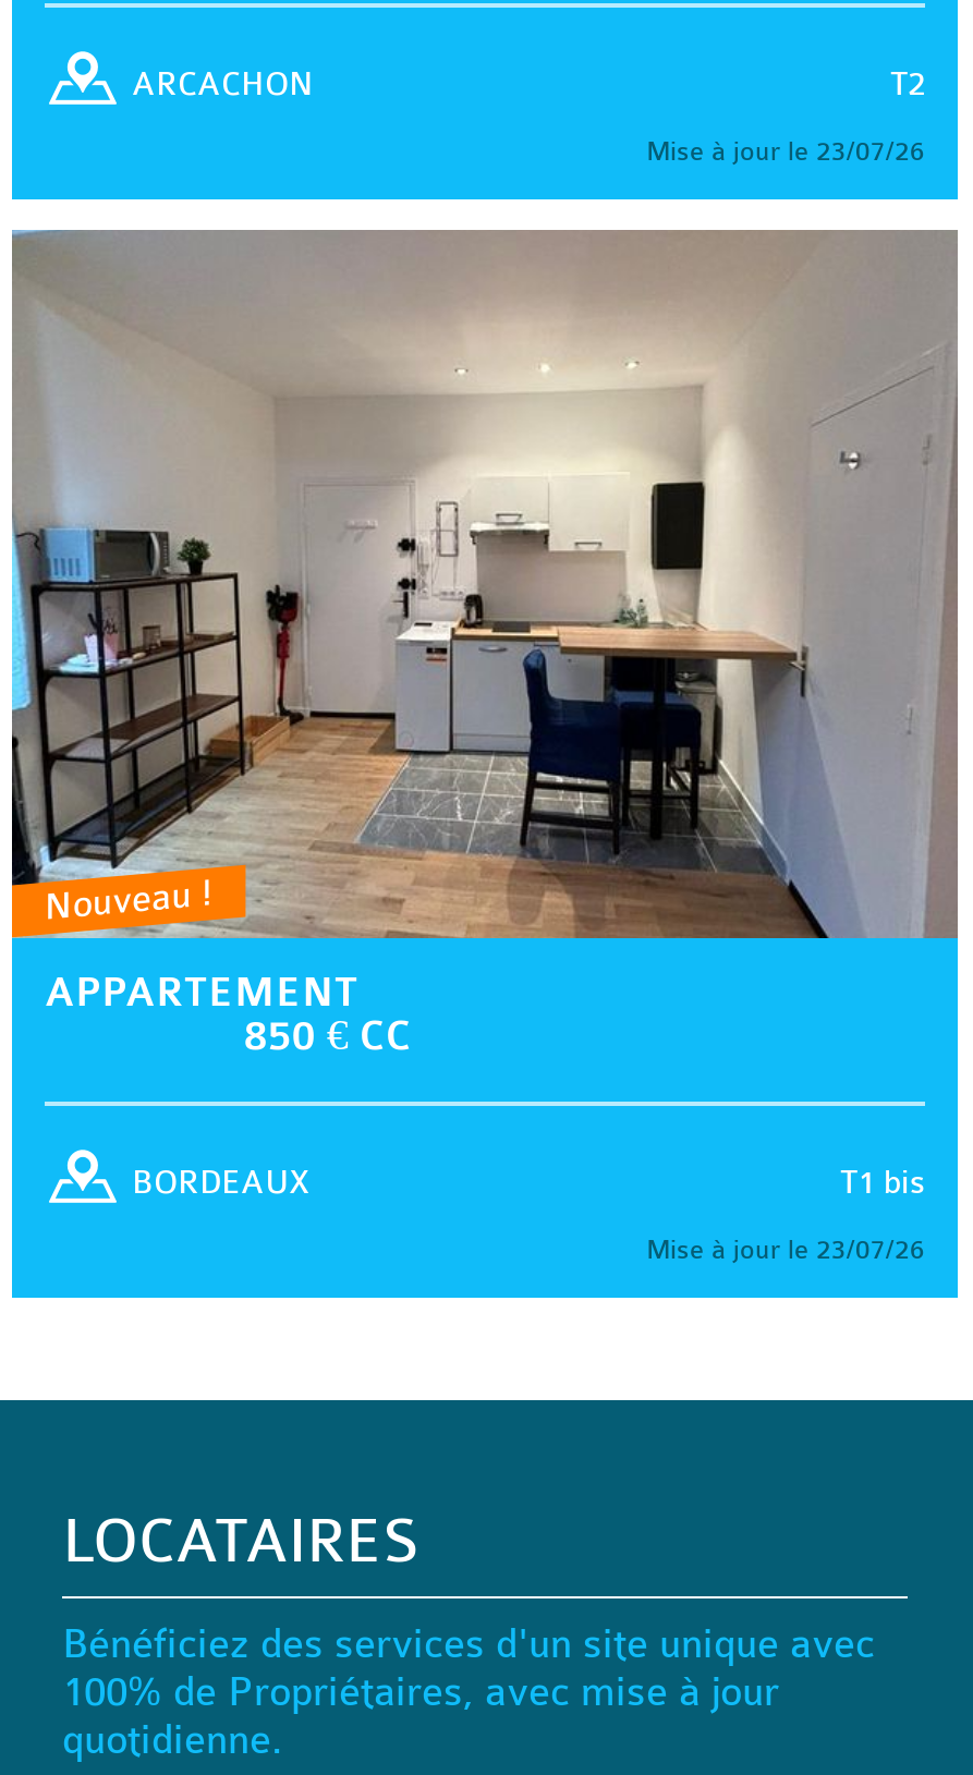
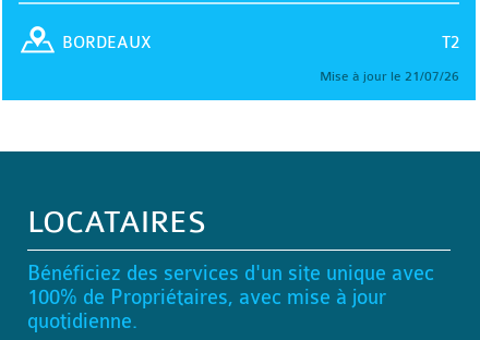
- ARCACHON
- Mise à jour le 23/07/26

- [image]
- Nouveau !
- APPARTEMENT
- 850 € CC
- T1 bis

- Mise à jour le 23/07/26
+ Mise à jour le 21/07/26
